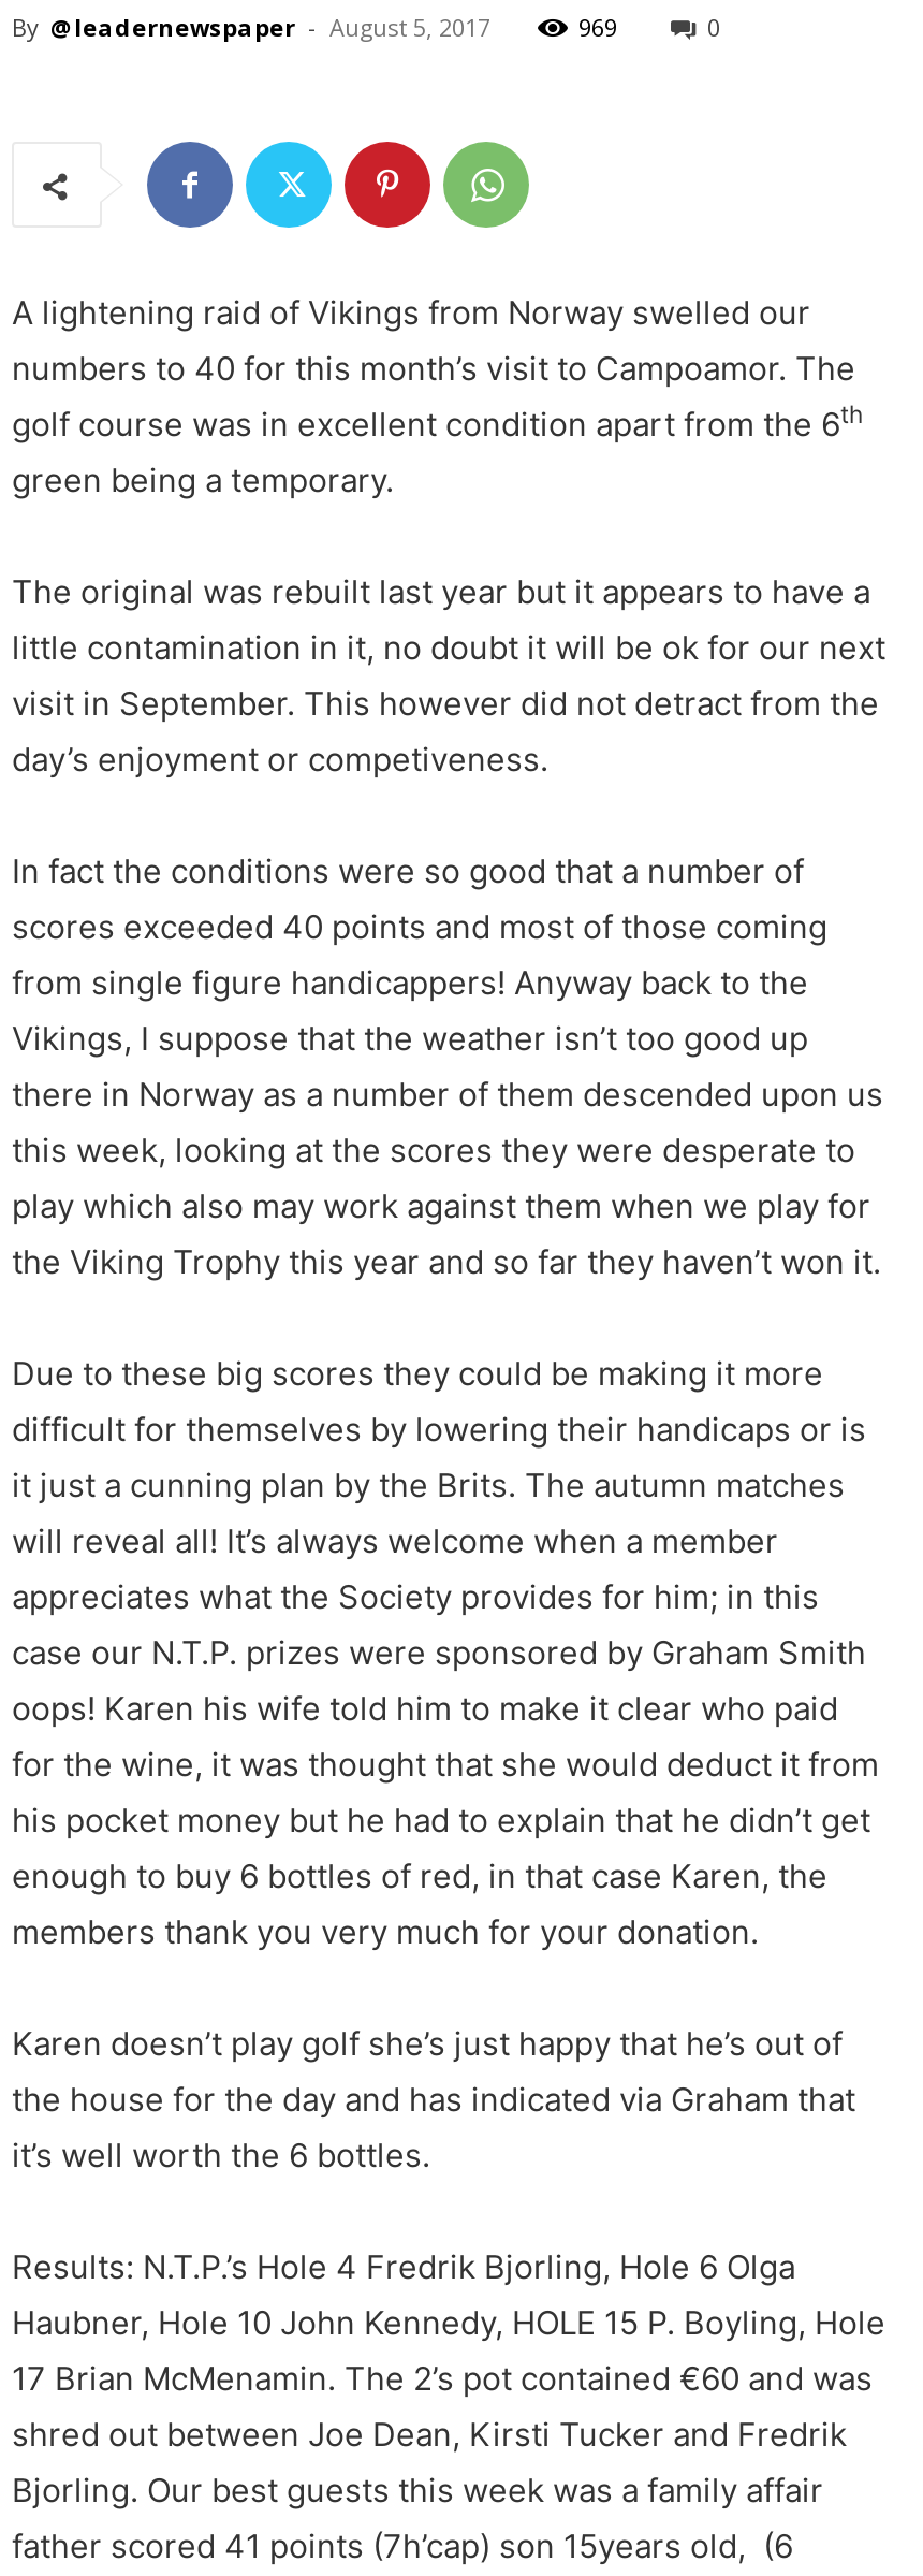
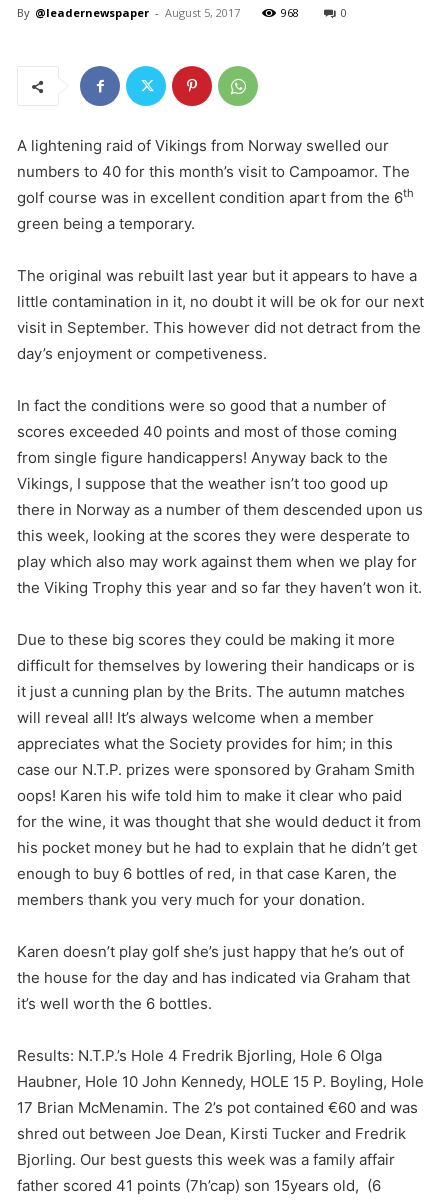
- 969
+ 968
